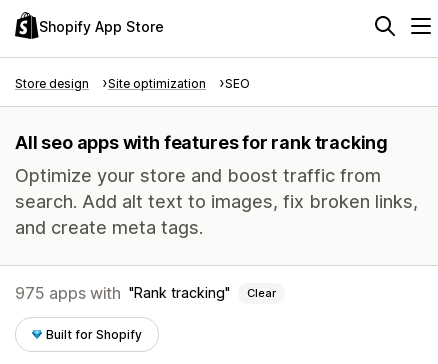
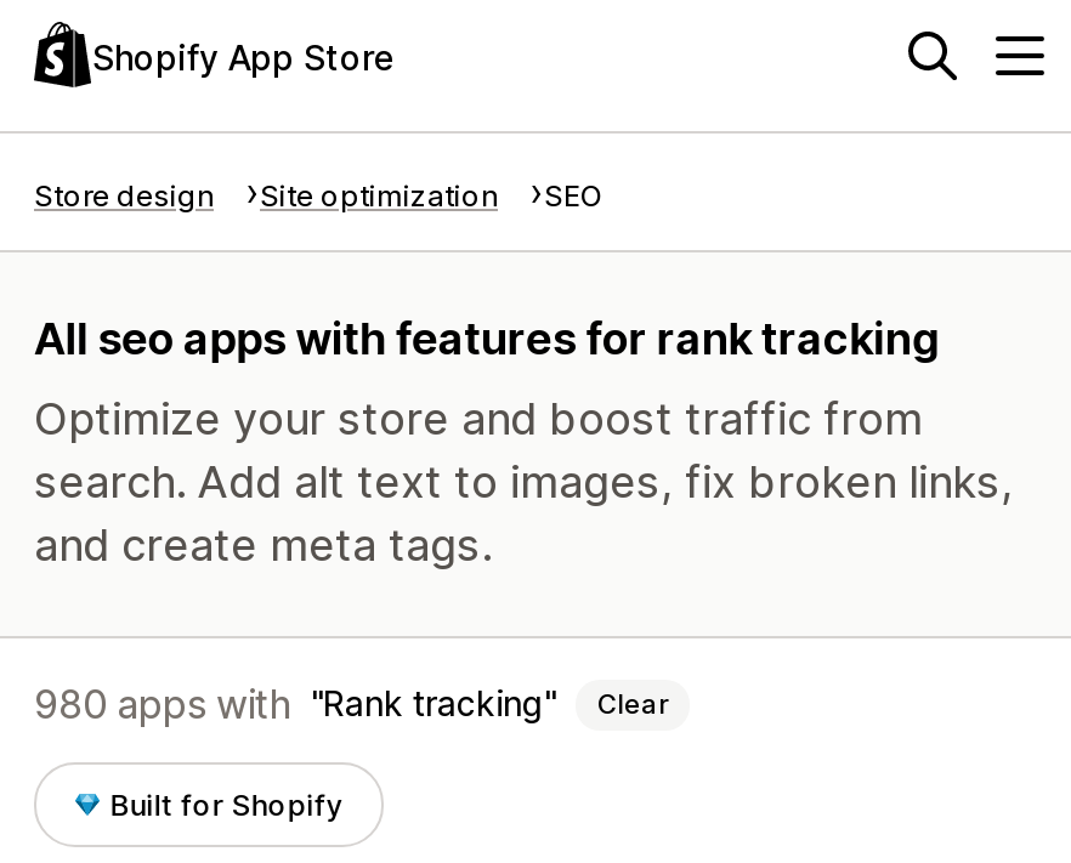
- 975 apps with Rank tracking Clear
+ 980 apps with Rank tracking Clear
